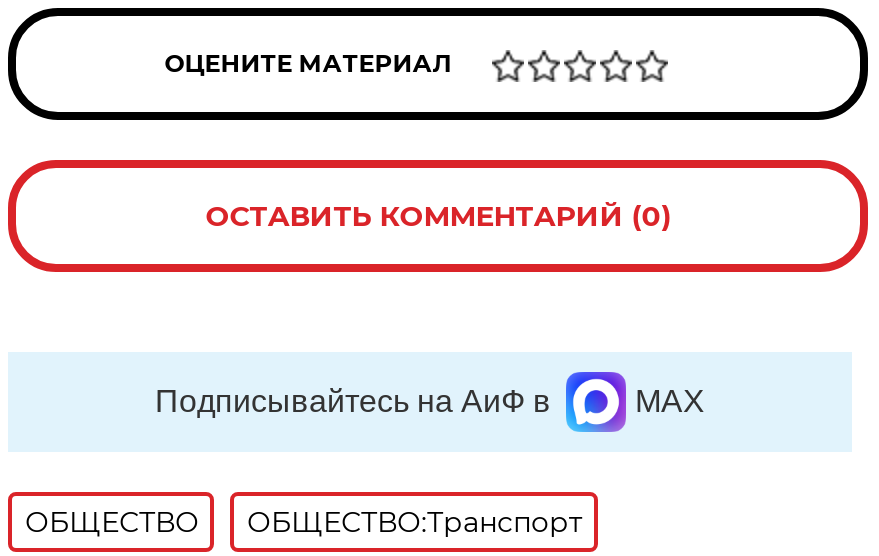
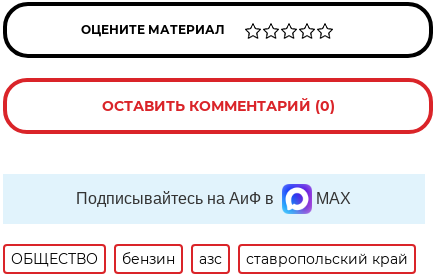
- ОБЩЕСТВО:Транспорт
+ бензин
+ азс
+ ставропольский край
